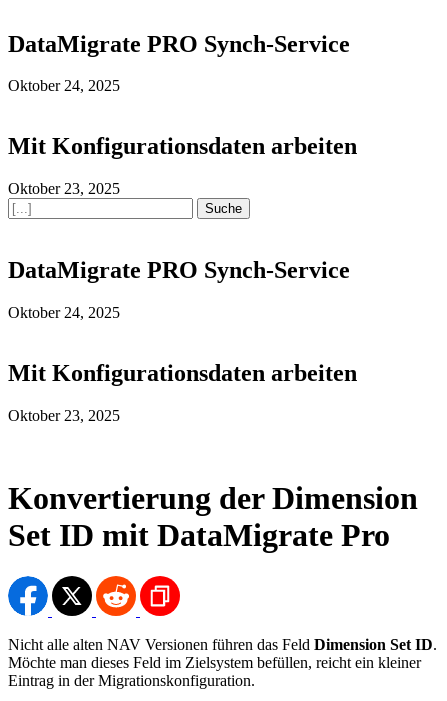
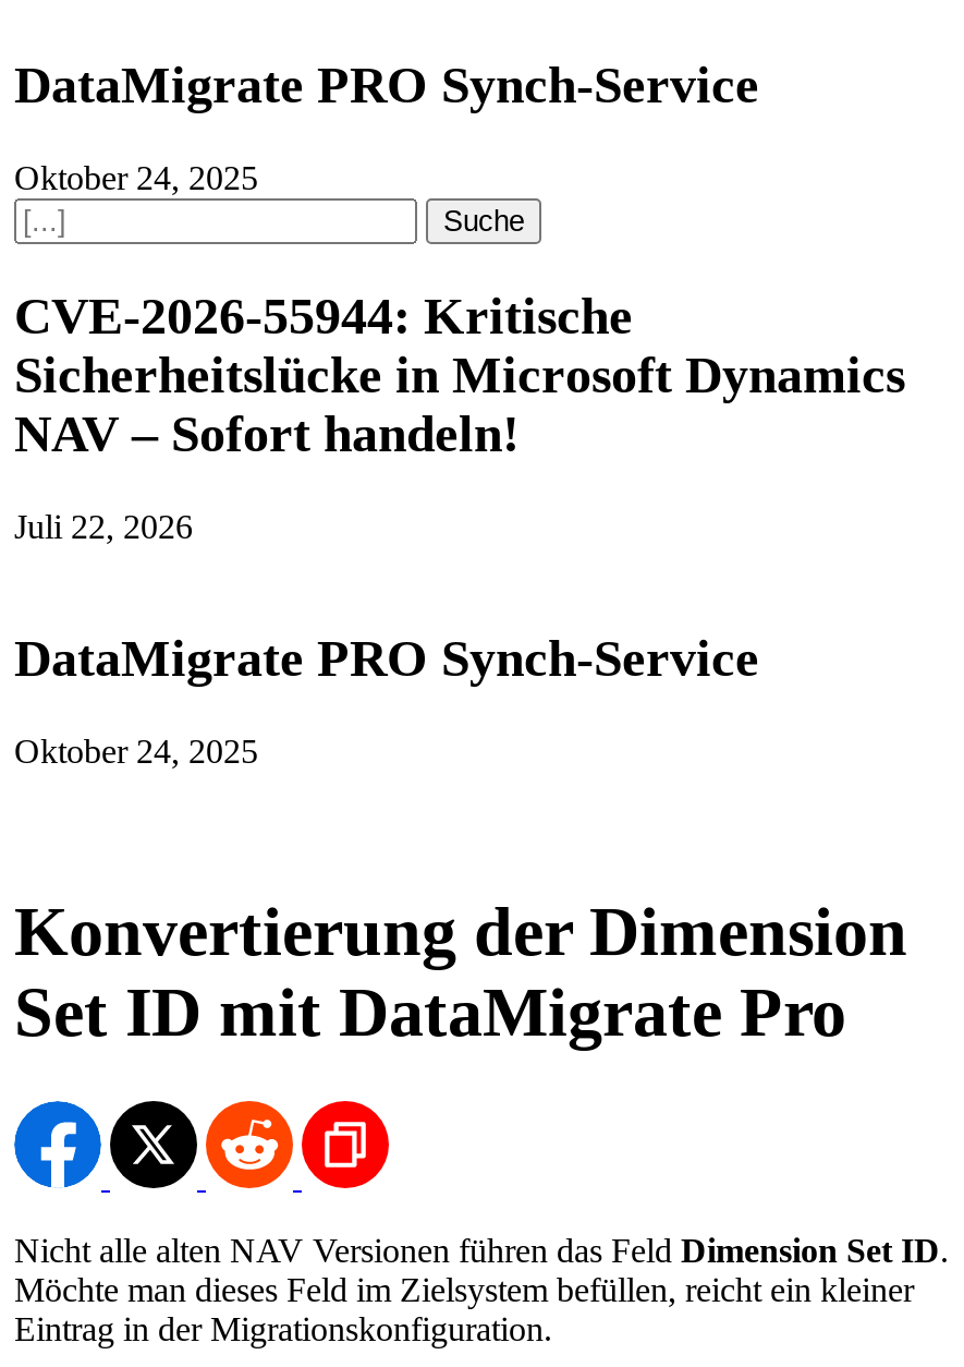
- Mit Konfigurationsdaten arbeiten
- Oktober 23, 2025

moved up: Suche

+ CVE-2026-55944: Kritische
+ Sicherheitslücke in Microsoft Dynamics
+ NAV – Sofort handeln!
+ Juli 22, 2026

moved down: DataMigrate PRO Synch-Service | Oktober 24, 2025

- Mit Konfigurationsdaten arbeiten
- Oktober 23, 2025
